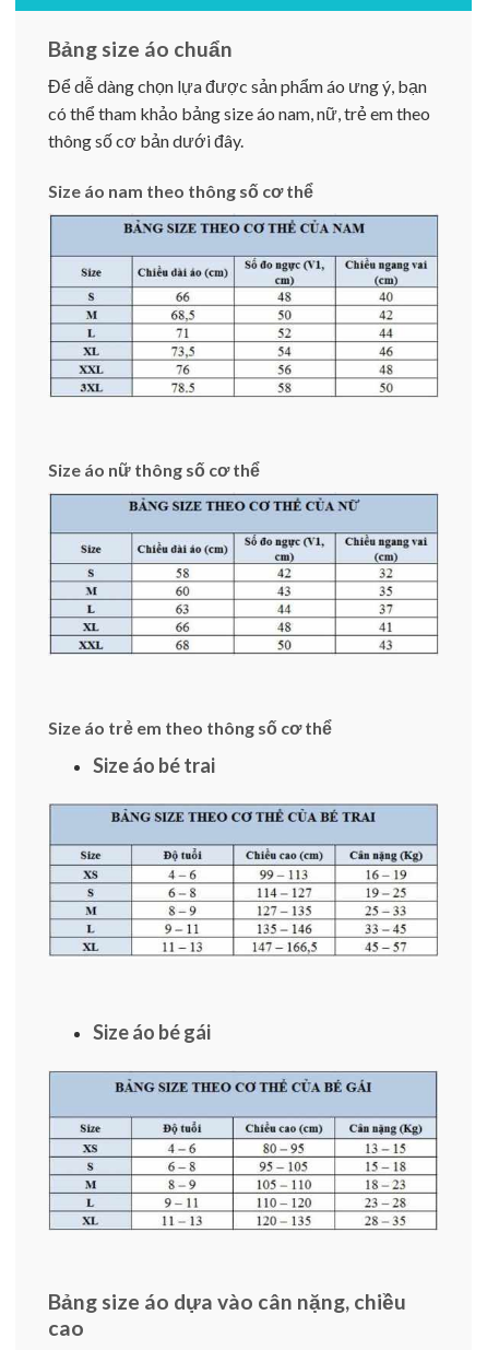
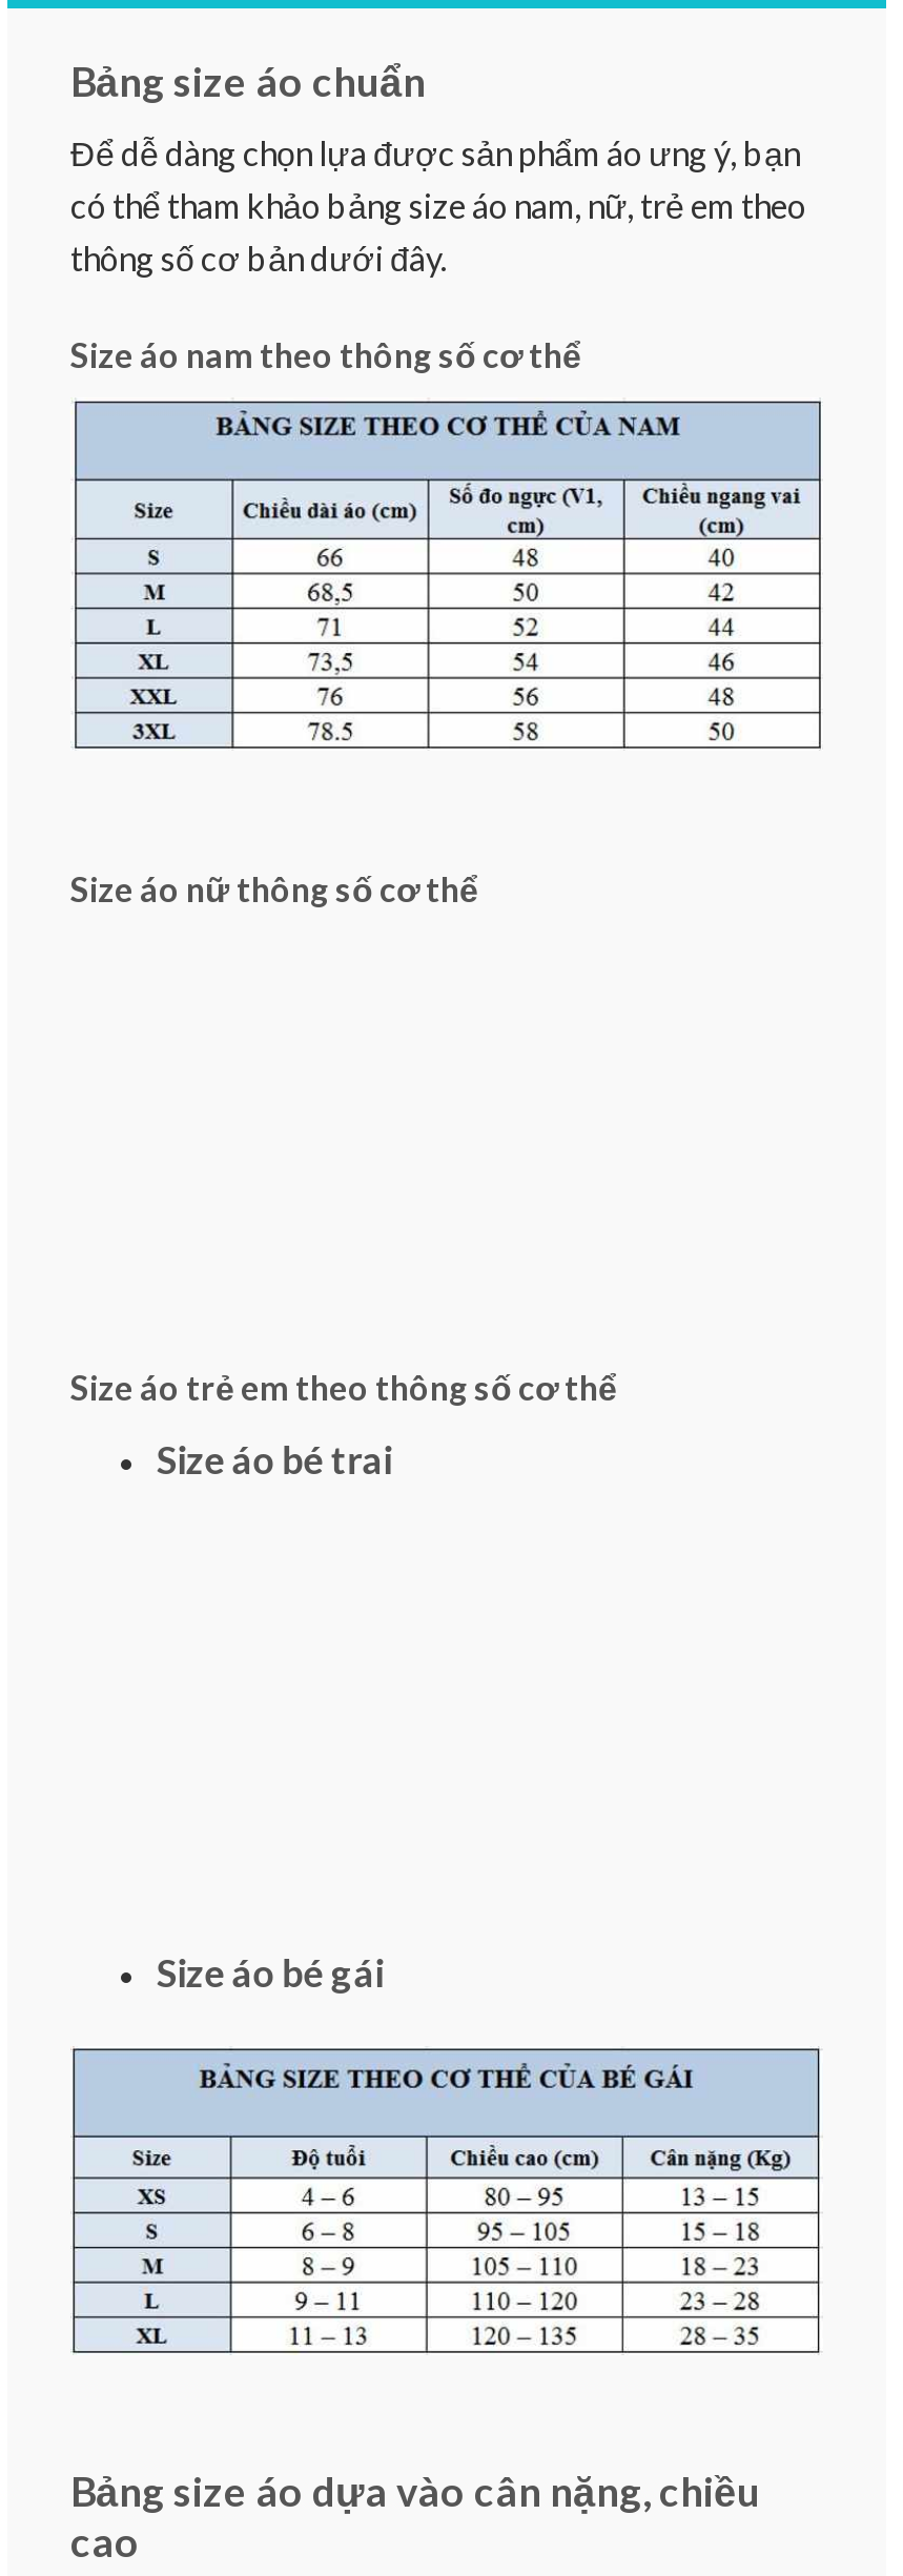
- [image]

- [image]
